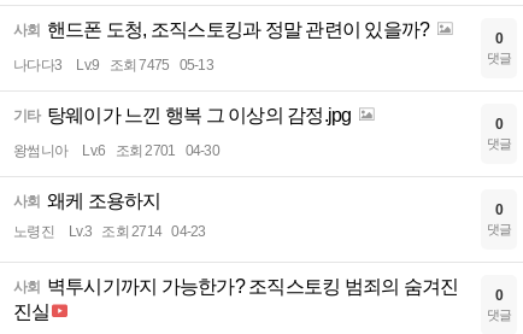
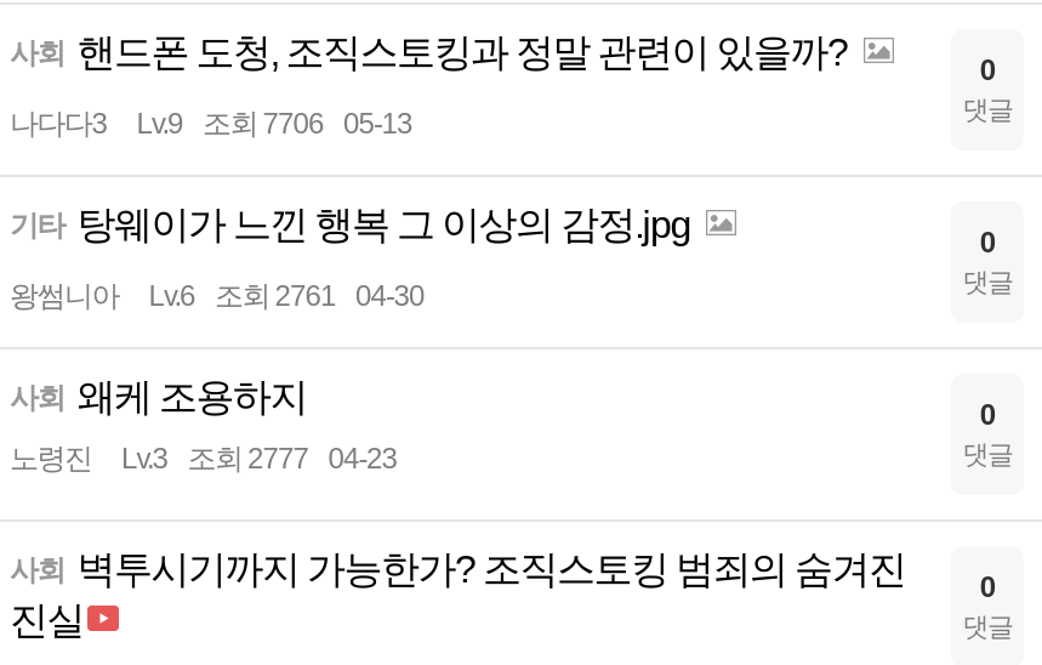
- 나다다3 Lv.9 조회 7475 05-13
+ 나다다3 Lv.9 조회 7706 05-13

- 왕썸니아 Lv.6 조회 2701 04-30
+ 왕썸니아 Lv.6 조회 2761 04-30

- 노령진 Lv.3 조회 2714 04-23
+ 노령진 Lv.3 조회 2777 04-23
